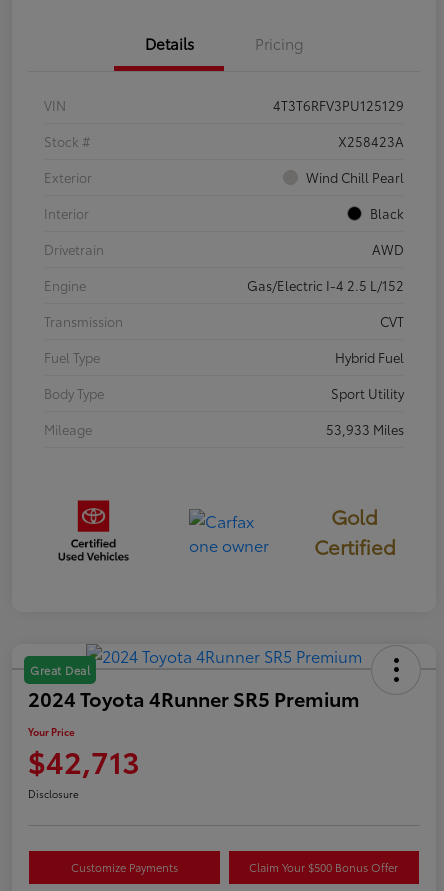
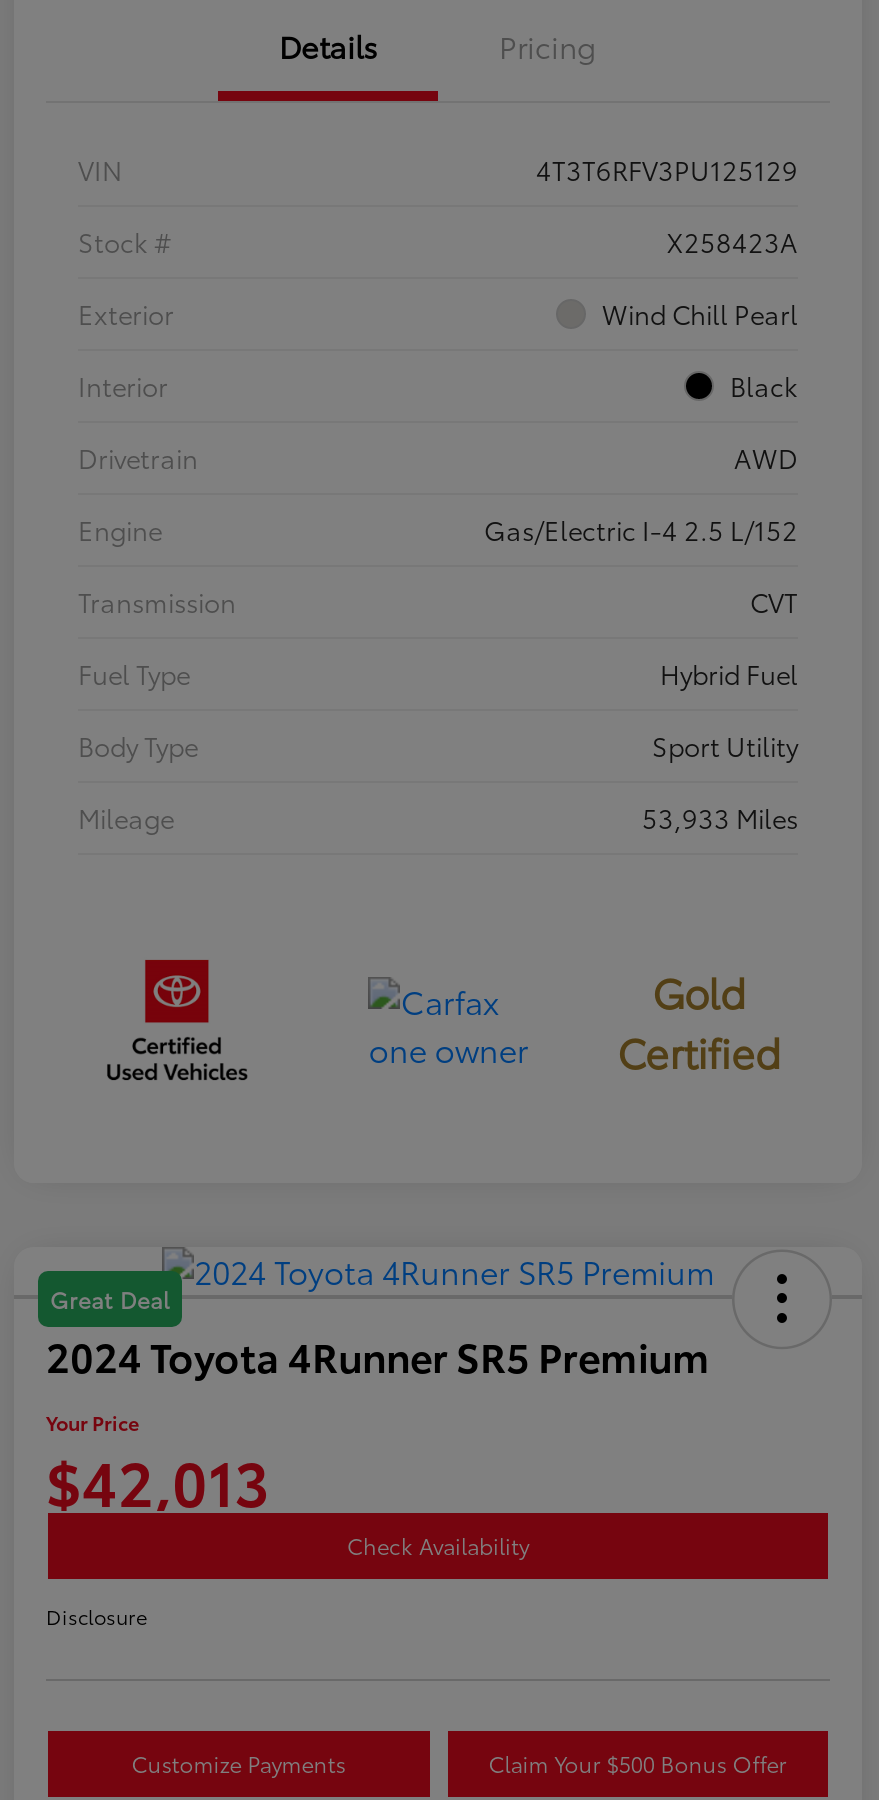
- $42,713
+ $42,013
+ Check Availability
